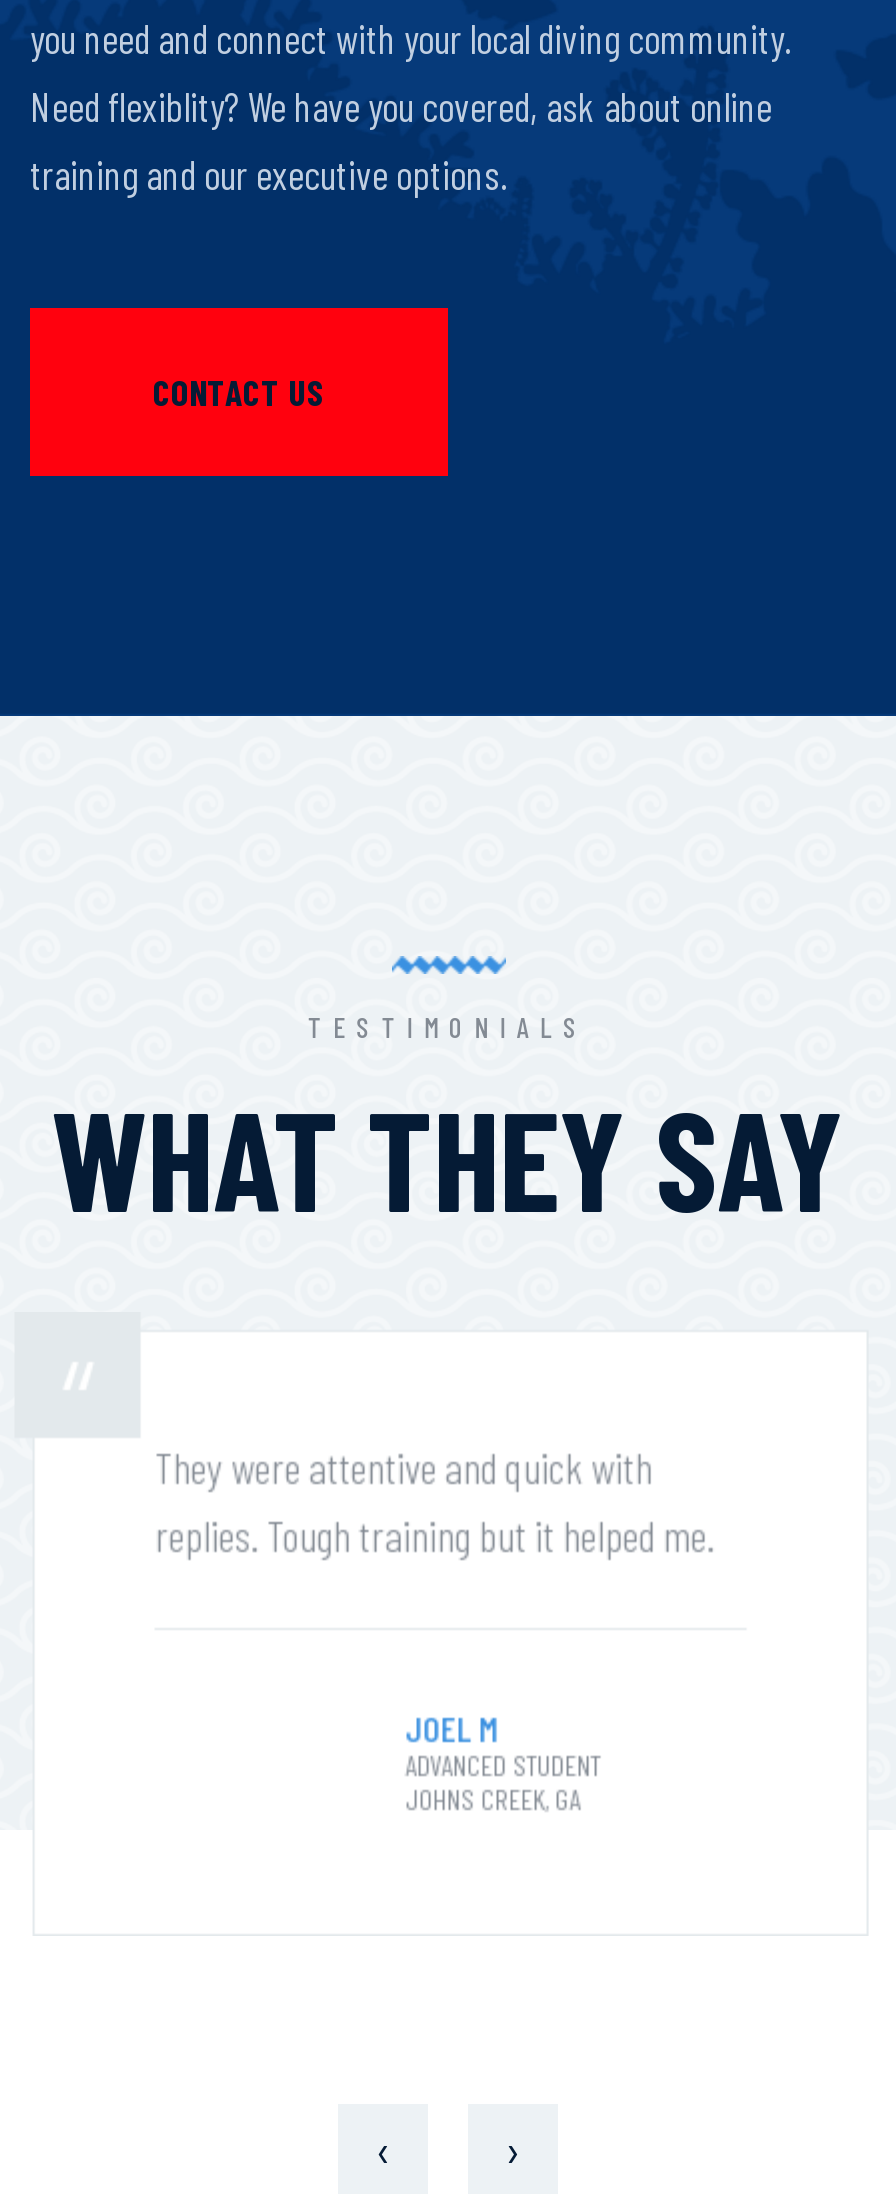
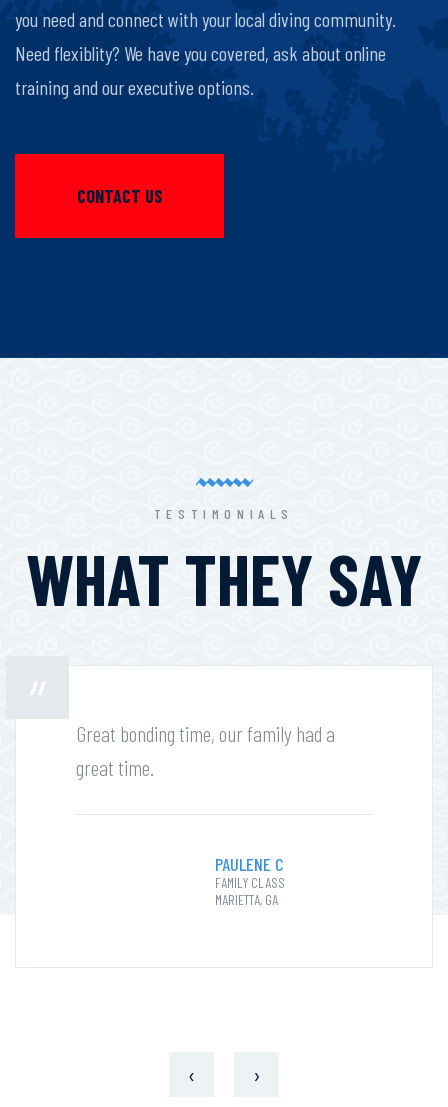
- They were attentive and quick with
- replies. Tough training but it helped me.
+ Great bonding time, our family had a
+ great time.

- JOEL M
- ADVANCED STUDENT
- JOHNS CREEK, GA
+ PAULENE C
+ FAMILY CLASS
+ MARIETTA, GA
